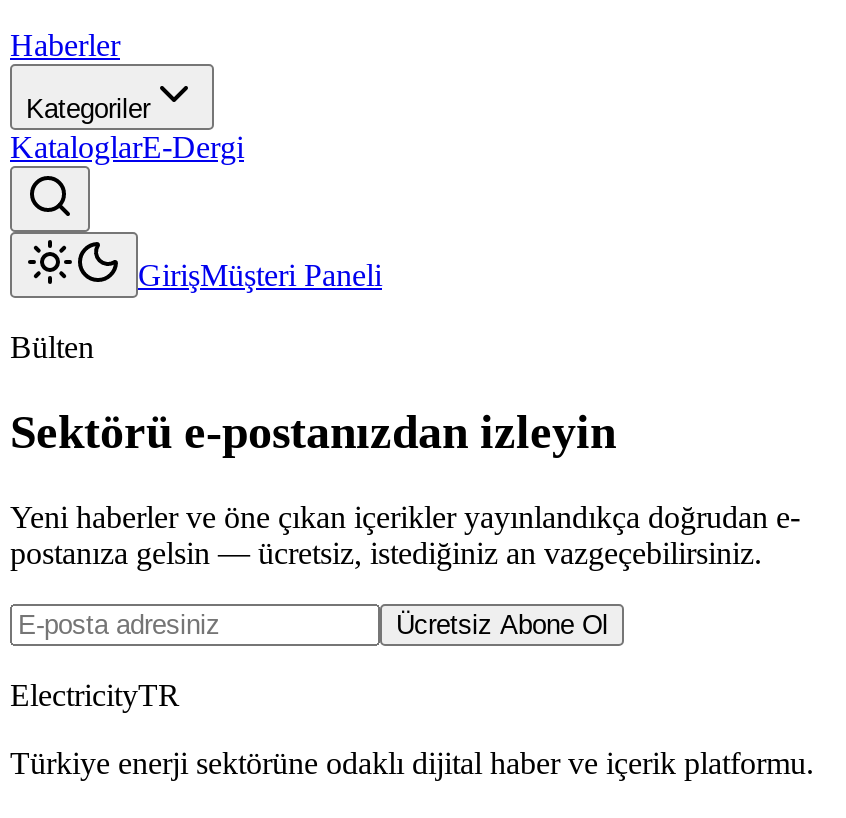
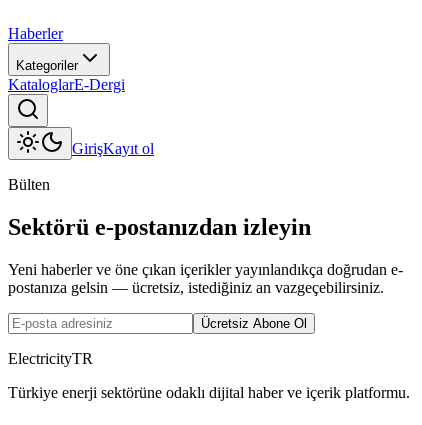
- GirişMüşteri Paneli
+ GirişKayıt ol
